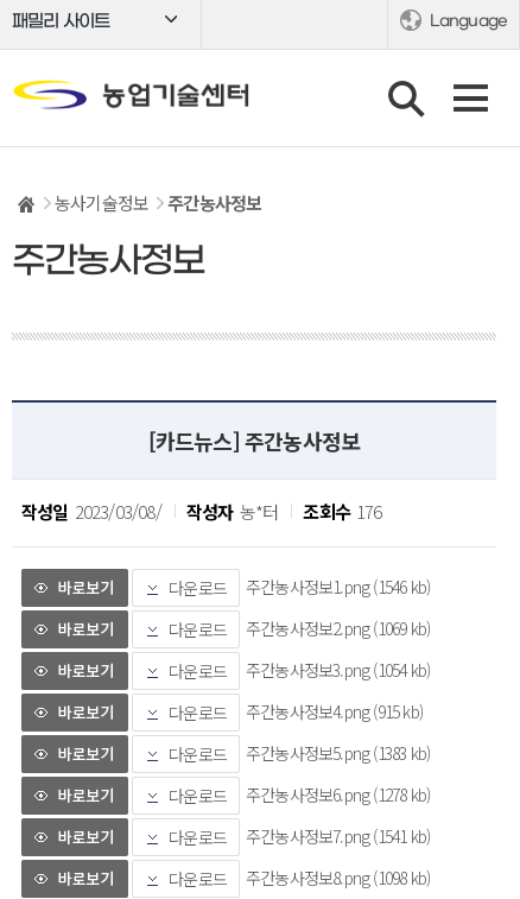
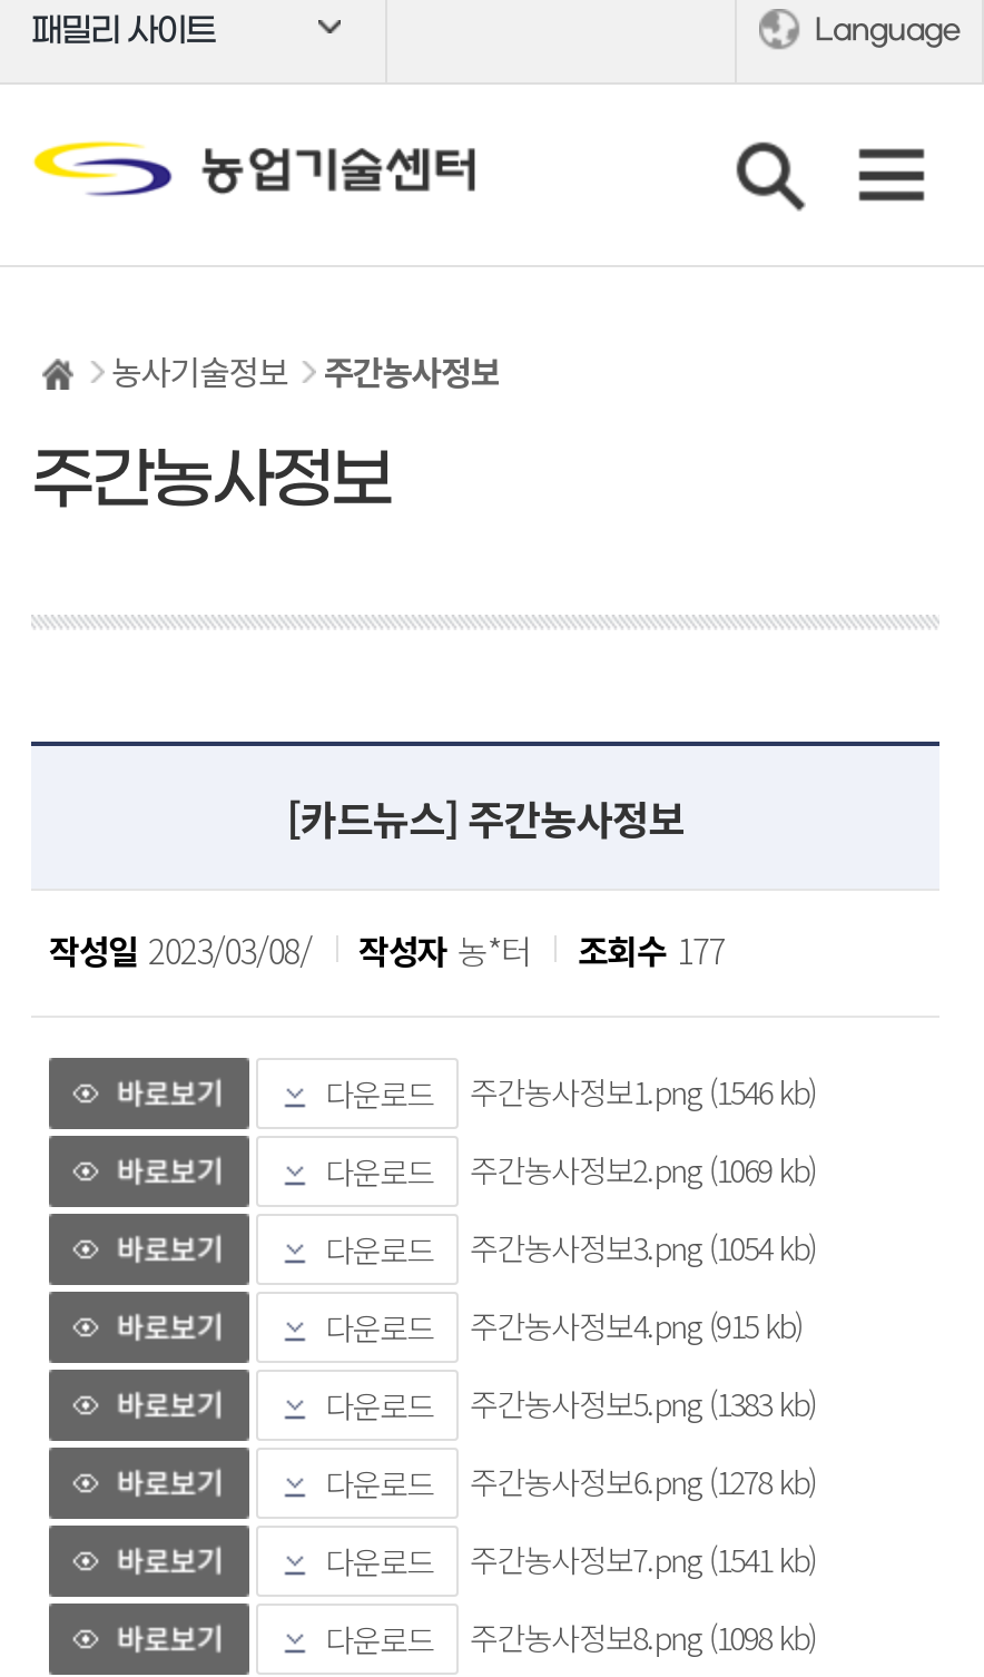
- 작성일 2023/03/08/ 작성자 농*터 조회수 176
+ 작성일 2023/03/08/ 작성자 농*터 조회수 177
